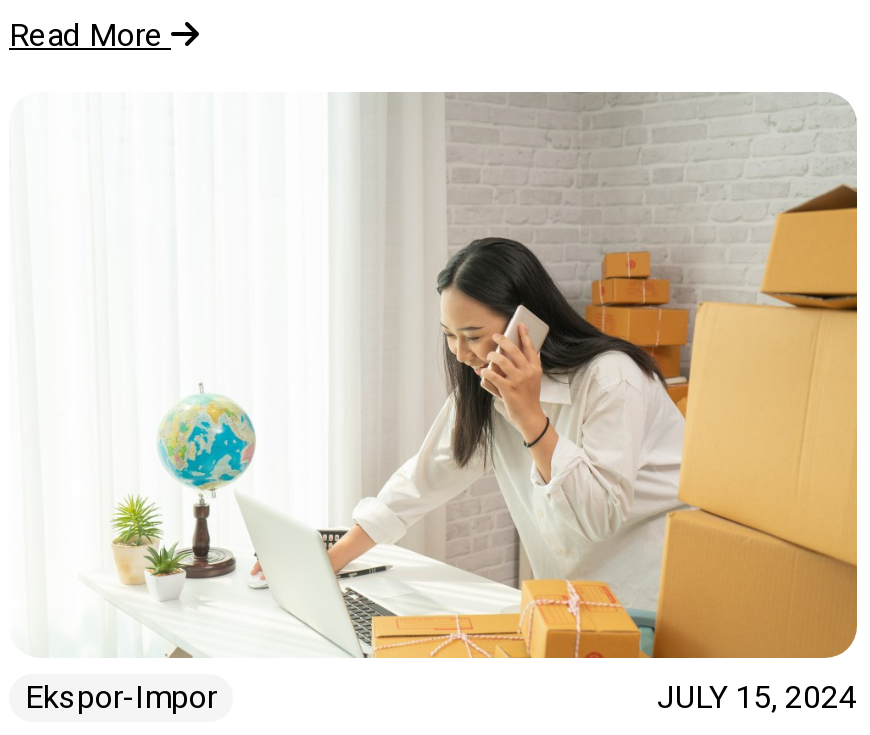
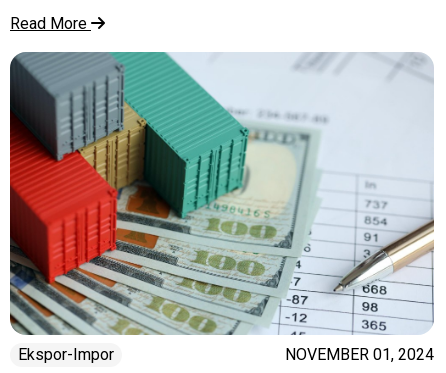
- [image]
- JULY 15, 2024
+ [image]
+ NOVEMBER 01, 2024
